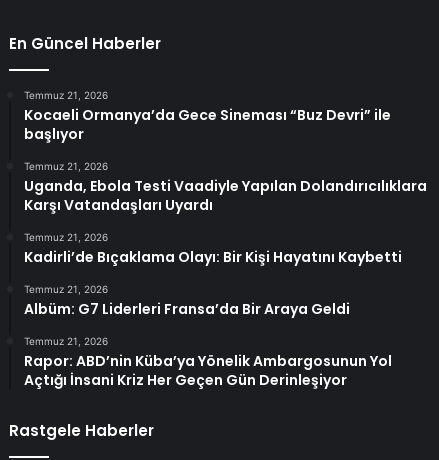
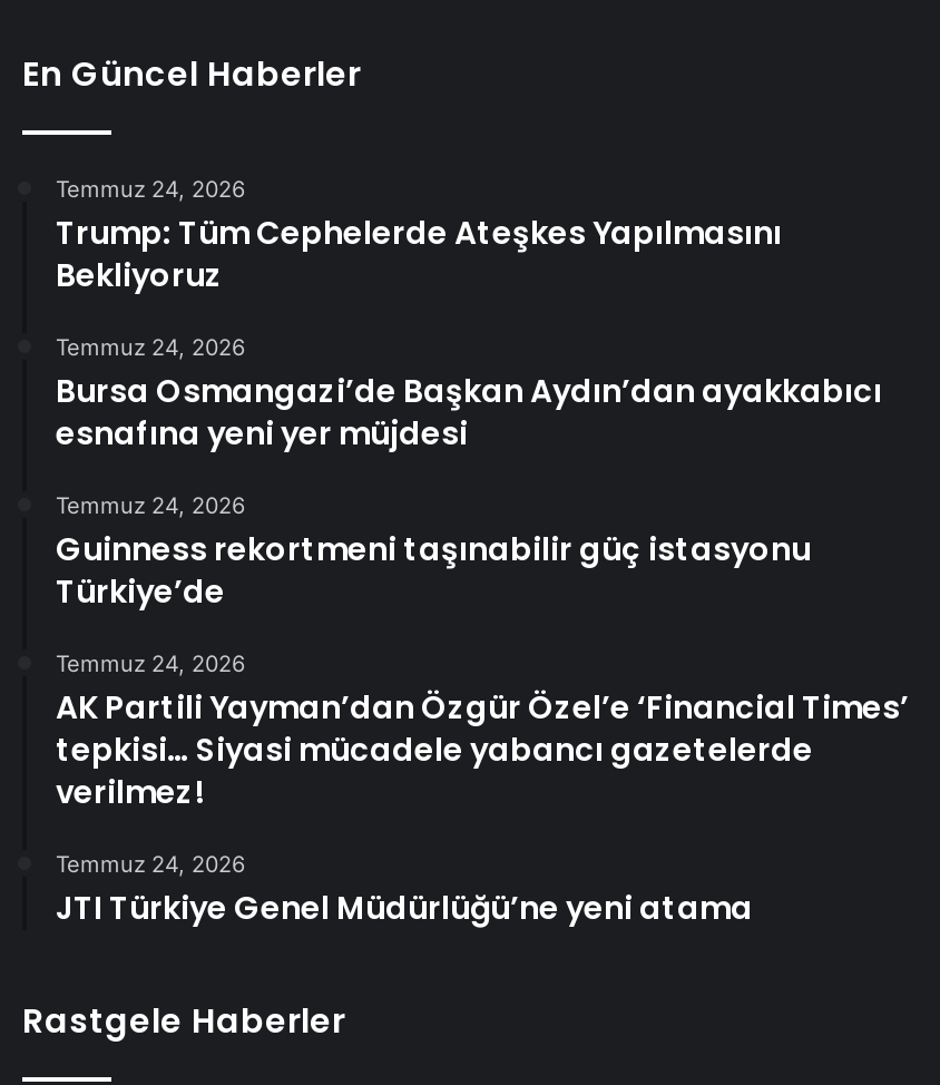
- Temmuz 21, 2026
- Kocaeli Ormanya’da Gece Sineması “Buz Devri” ile
- başlıyor
+ Temmuz 24, 2026
+ Trump: Tüm Cephelerde Ateşkes Yapılmasını
+ Bekliyoruz

- Temmuz 21, 2026
- Uganda, Ebola Testi Vaadiyle Yapılan Dolandırıcılıklara
- Karşı Vatandaşları Uyardı
+ Temmuz 24, 2026
+ Bursa Osmangazi’de Başkan Aydın’dan ayakkabıcı
+ esnafına yeni yer müjdesi

- Temmuz 21, 2026
- Kadirli’de Bıçaklama Olayı: Bir Kişi Hayatını Kaybetti
+ Temmuz 24, 2026
+ Guinness rekortmeni taşınabilir güç istasyonu
+ Türkiye’de

- Temmuz 21, 2026
- Albüm: G7 Liderleri Fransa’da Bir Araya Geldi
+ Temmuz 24, 2026
+ AK Partili Yayman’dan Özgür Özel’e ‘Financial Times’
+ tepkisi… Siyasi mücadele yabancı gazetelerde
+ verilmez!

- Temmuz 21, 2026
- Rapor: ABD’nin Küba’ya Yönelik Ambargosunun Yol
- Açtığı İnsani Kriz Her Geçen Gün Derinleşiyor
+ Temmuz 24, 2026
+ JTI Türkiye Genel Müdürlüğü’ne yeni atama
